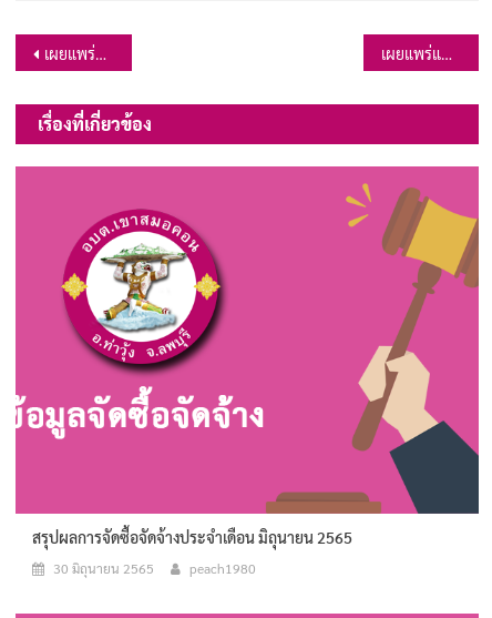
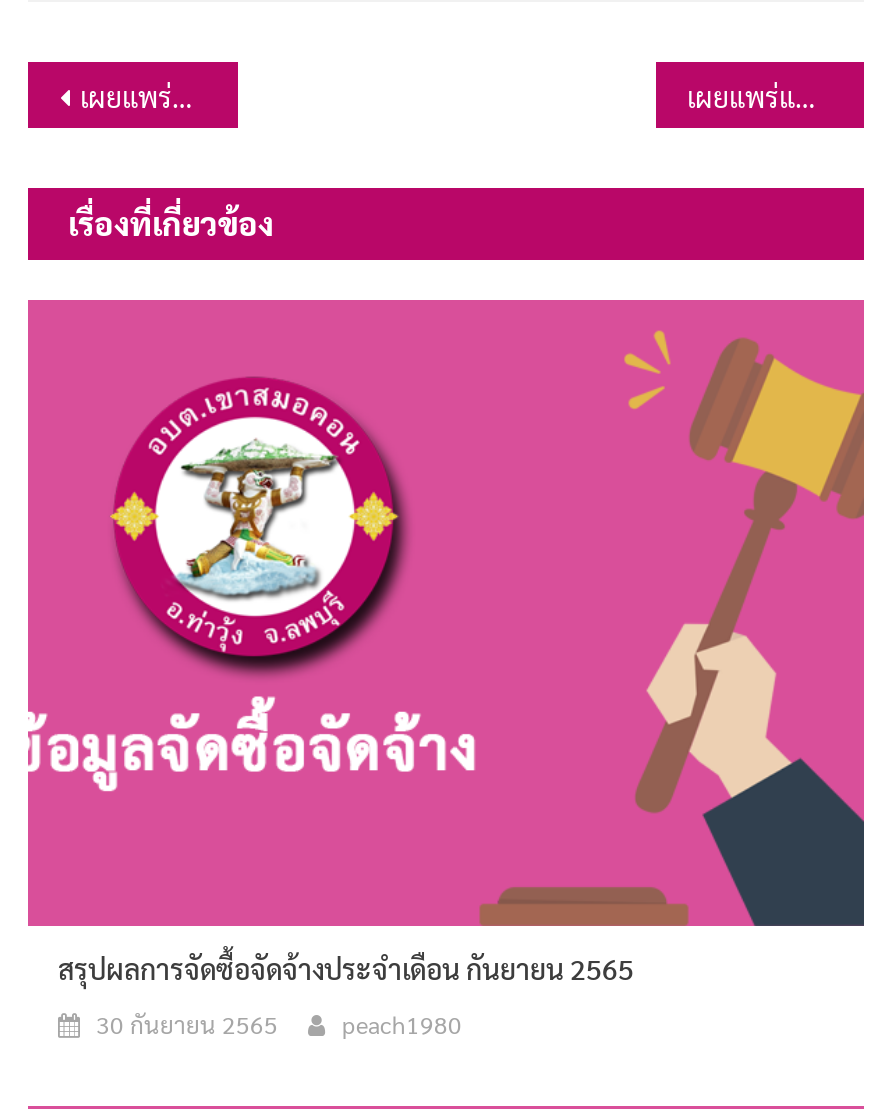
- สรุปผลการจัดซื้อจัดจ้างประจำเดือน มิถุนายน 2565
+ สรุปผลการจัดซื้อจัดจ้างประจำเดือน กันยายน 2565

- 30 มิถุนายน 2565
+ 30 กันยายน 2565
